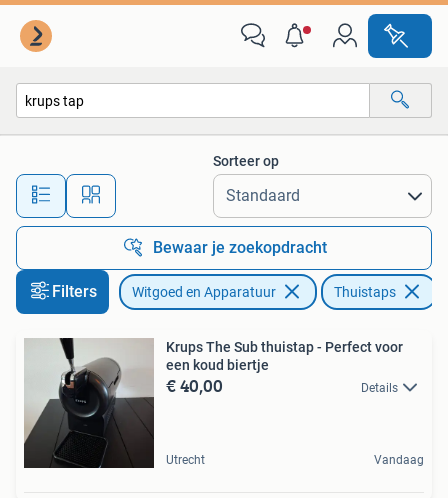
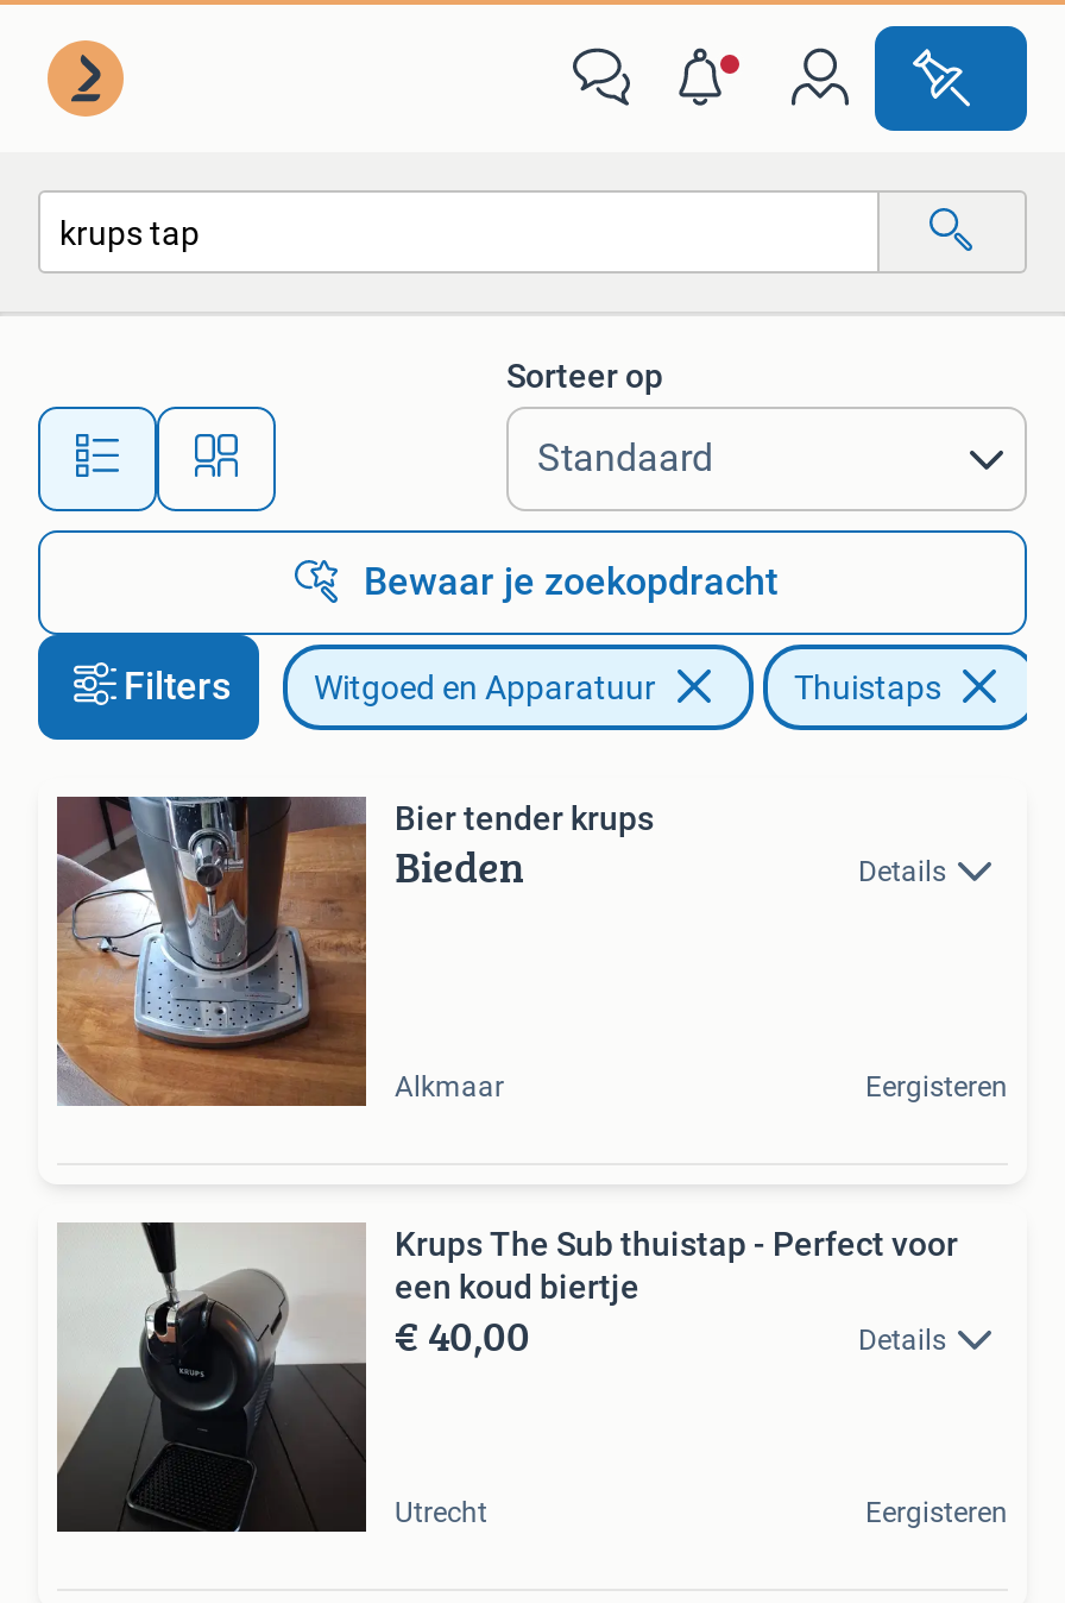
+ [image]
+ Bier tender krups
+ Bieden
+ Details

+ Alkmaar
+ Eergisteren

- Vandaag
+ Eergisteren
